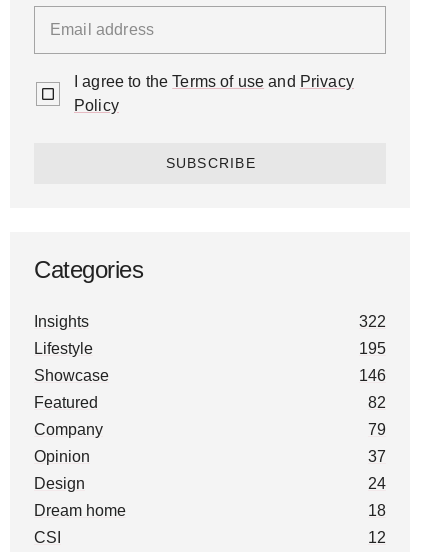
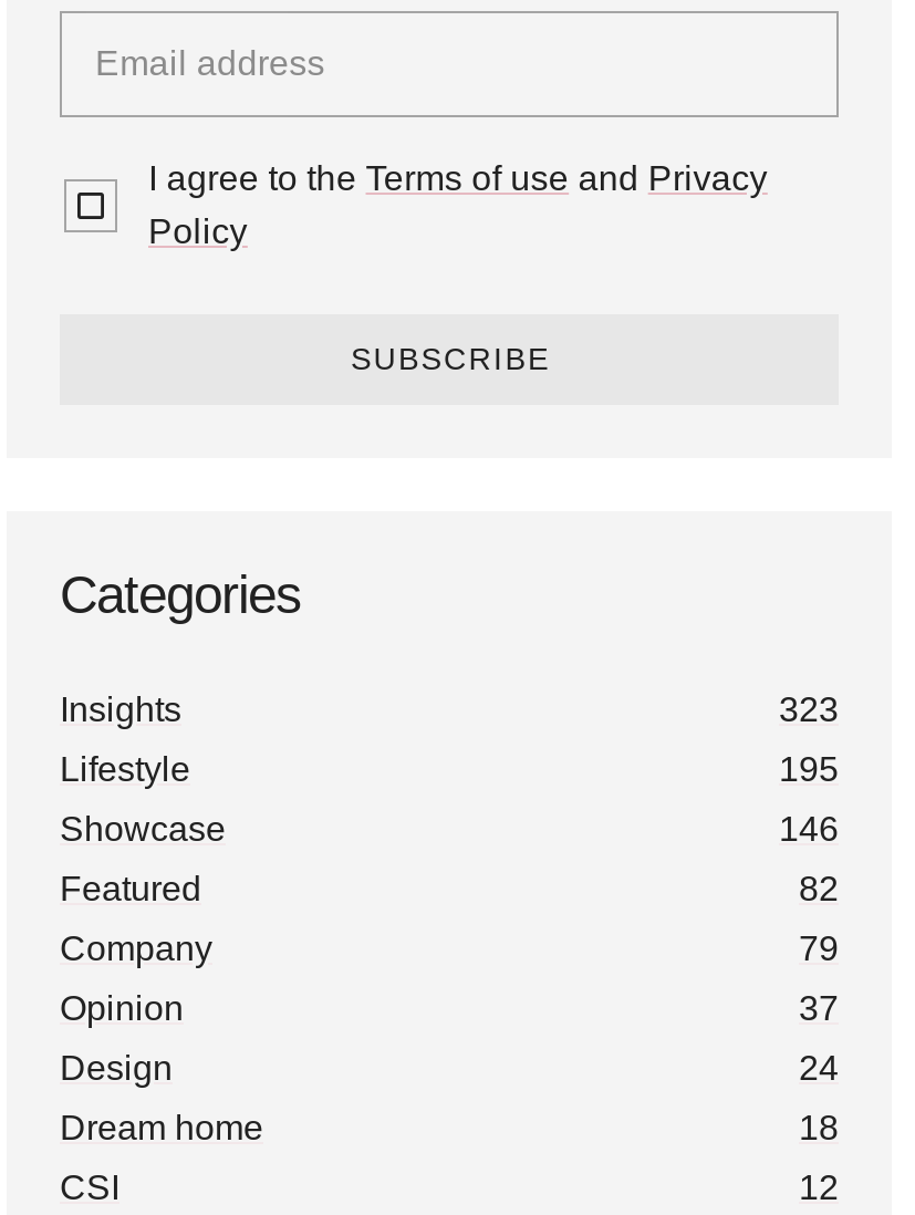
- 322
+ 323
